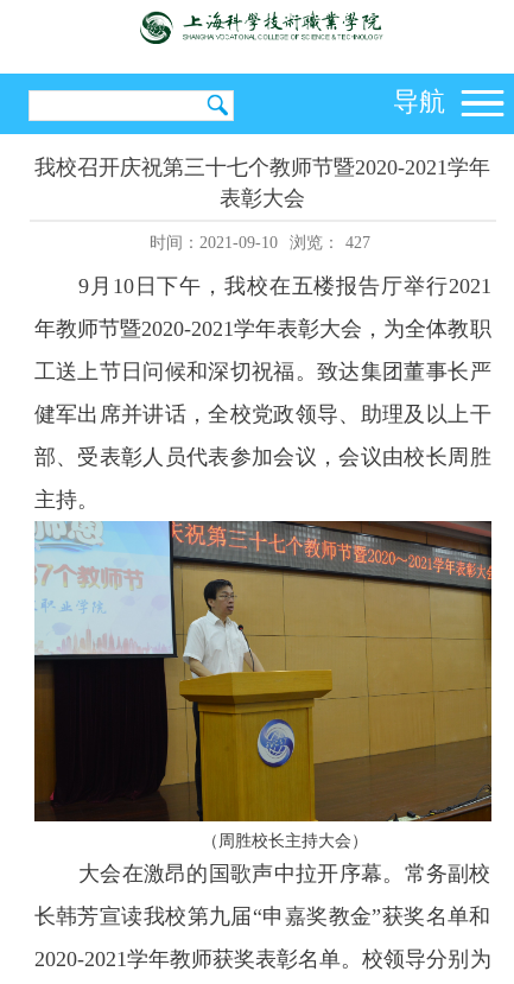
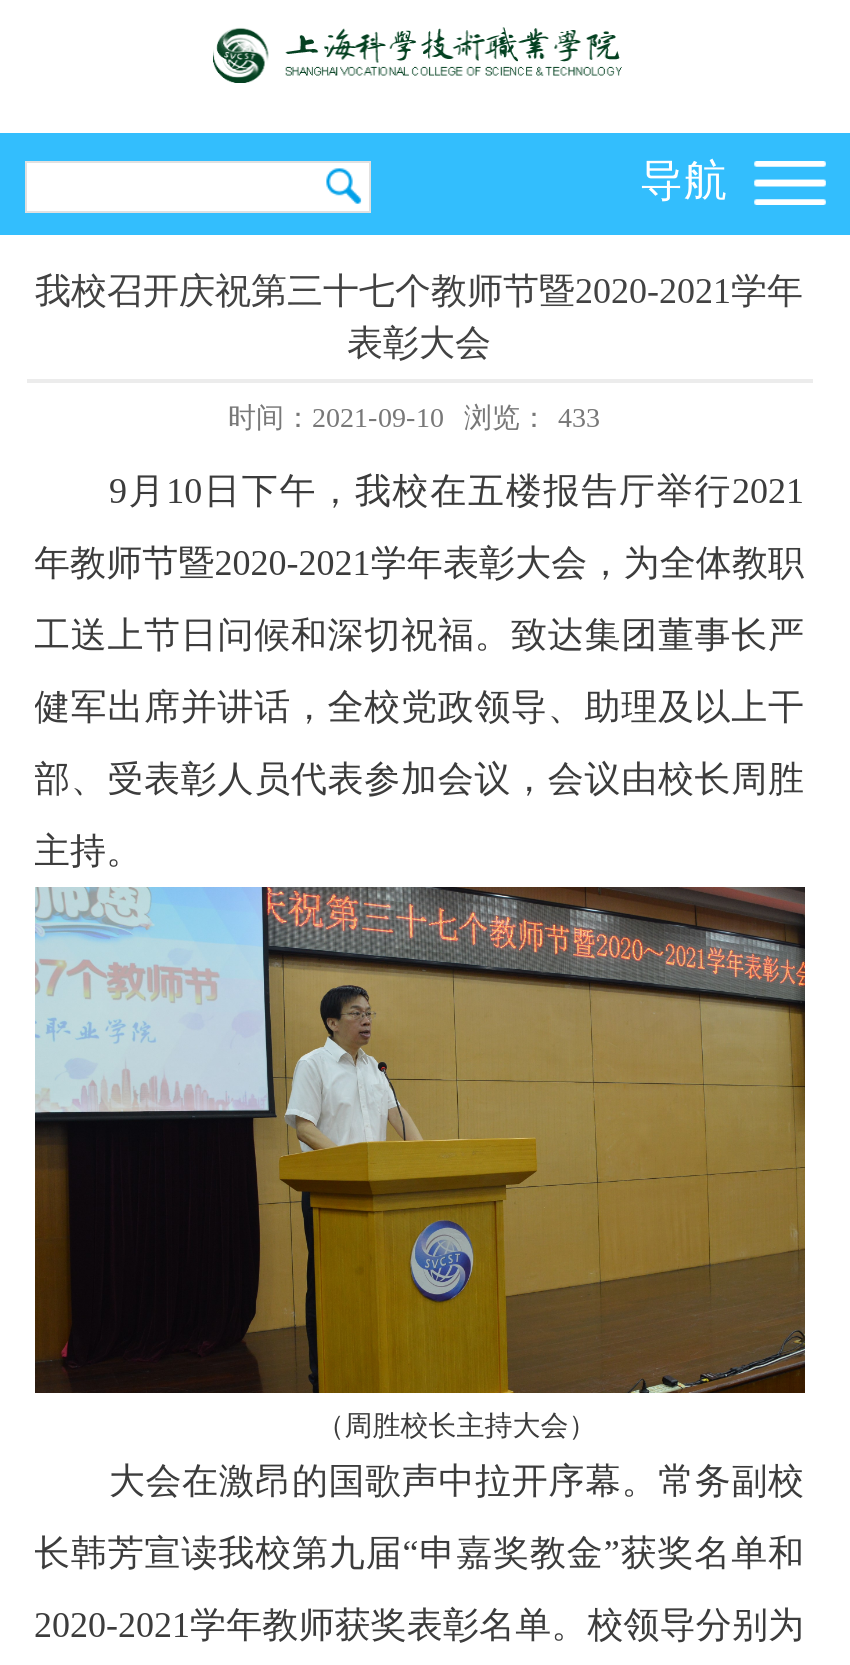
- 时间：2021-09-10 浏览： 427
+ 时间：2021-09-10 浏览： 433
